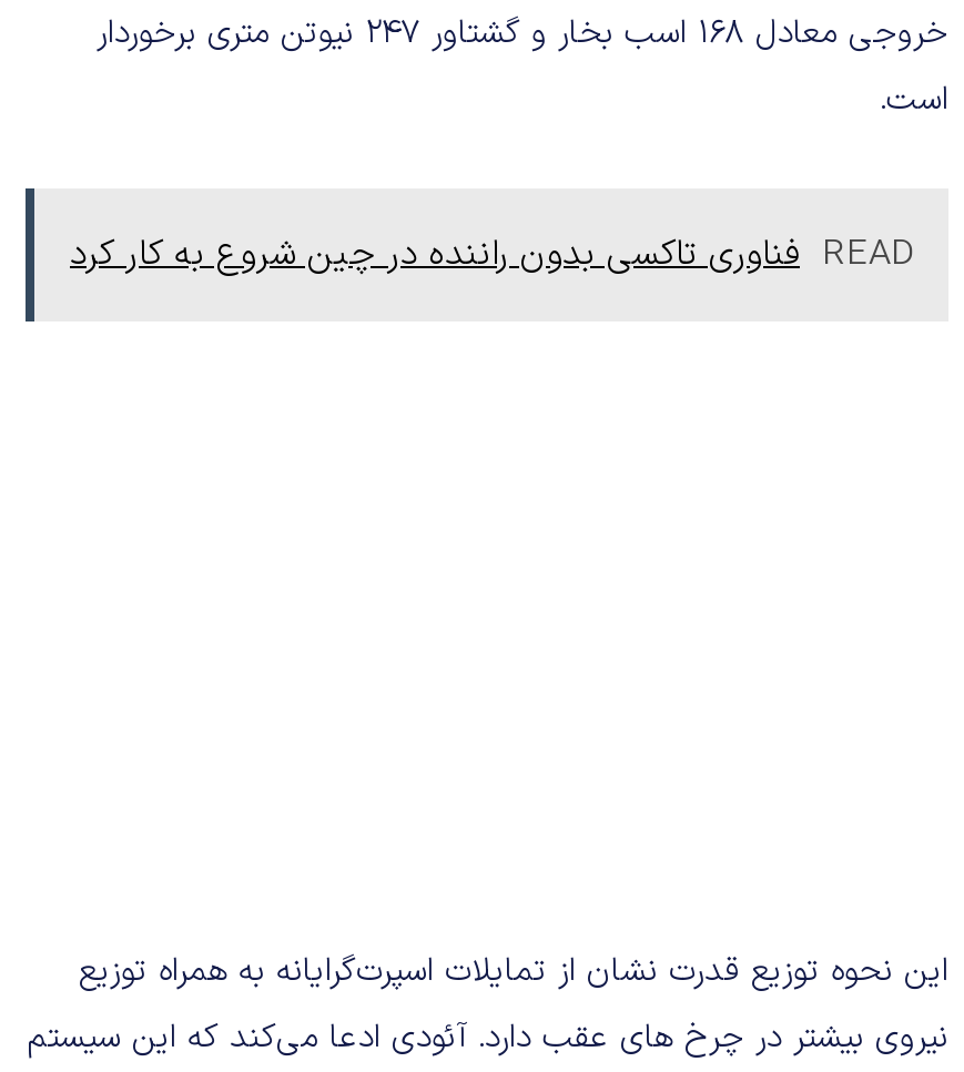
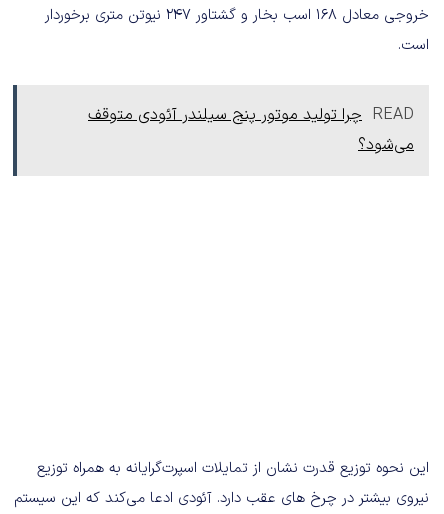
- READ فناوری تاکسی‌ بدون راننده در چین شروع به کار کرد
+ READ چرا تولید موتور پنج سیلندر آئودی متوقف
+ می‌شود؟
